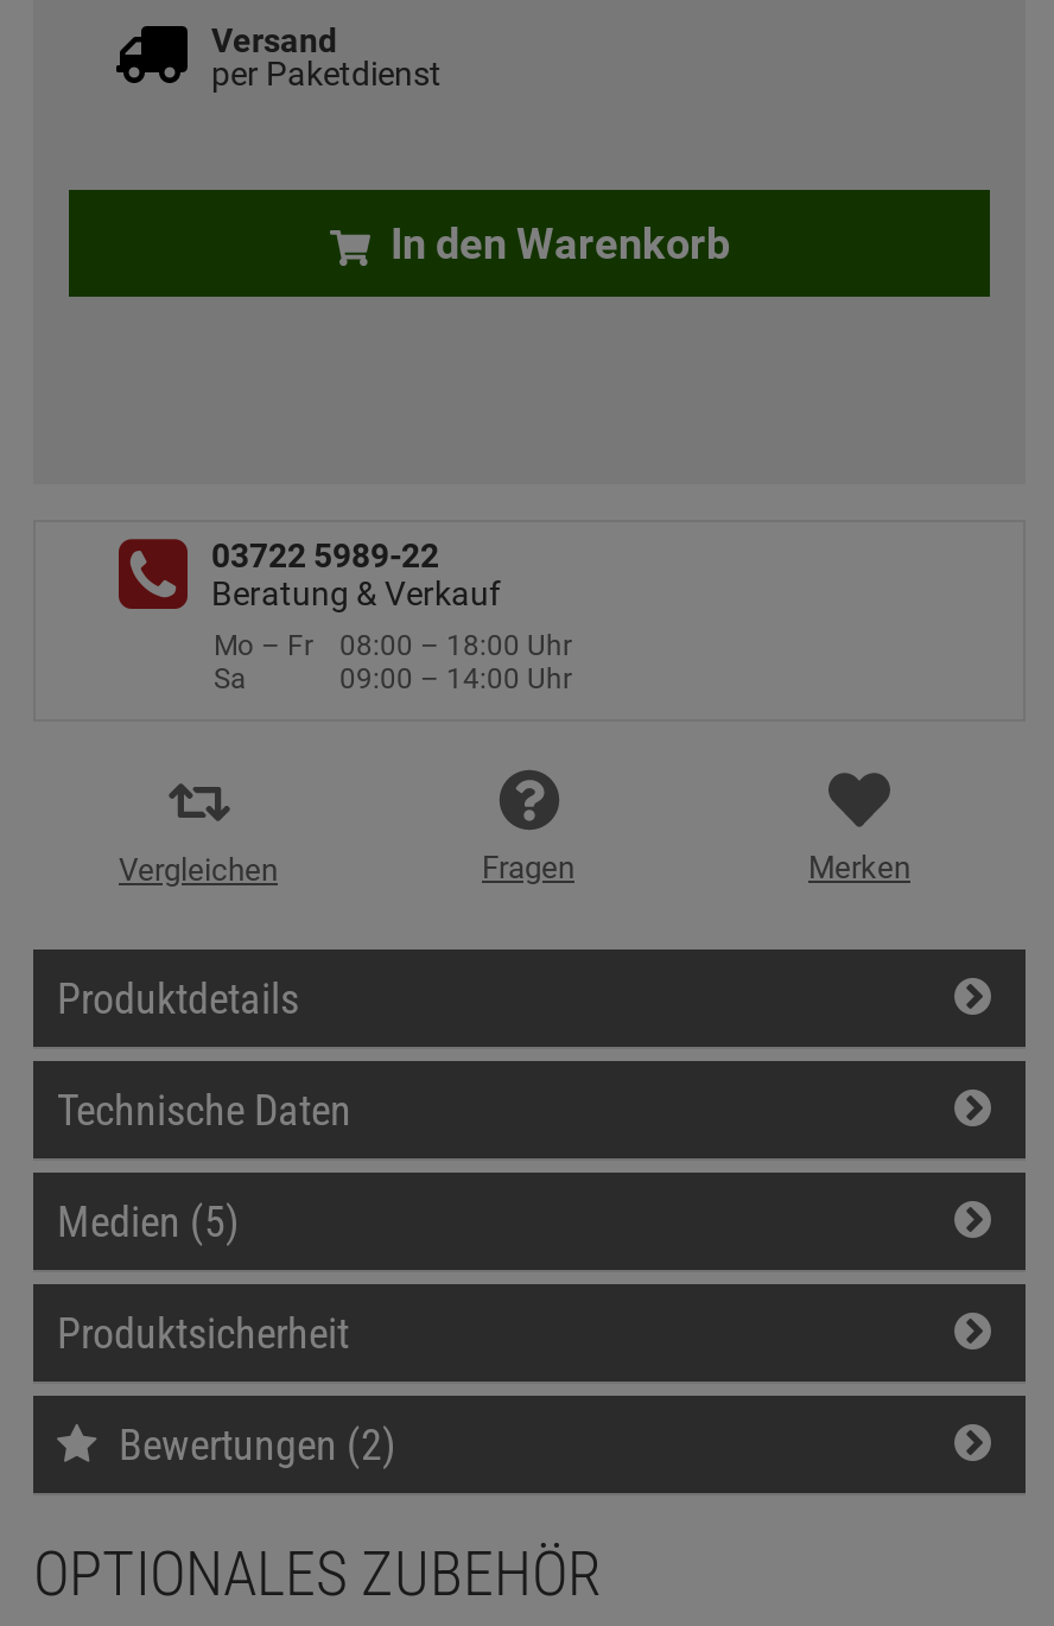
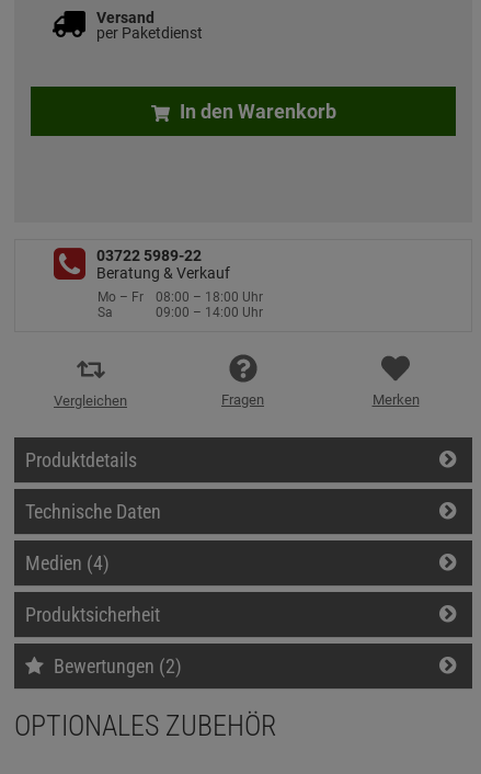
- Medien (5)
+ Medien (4)
